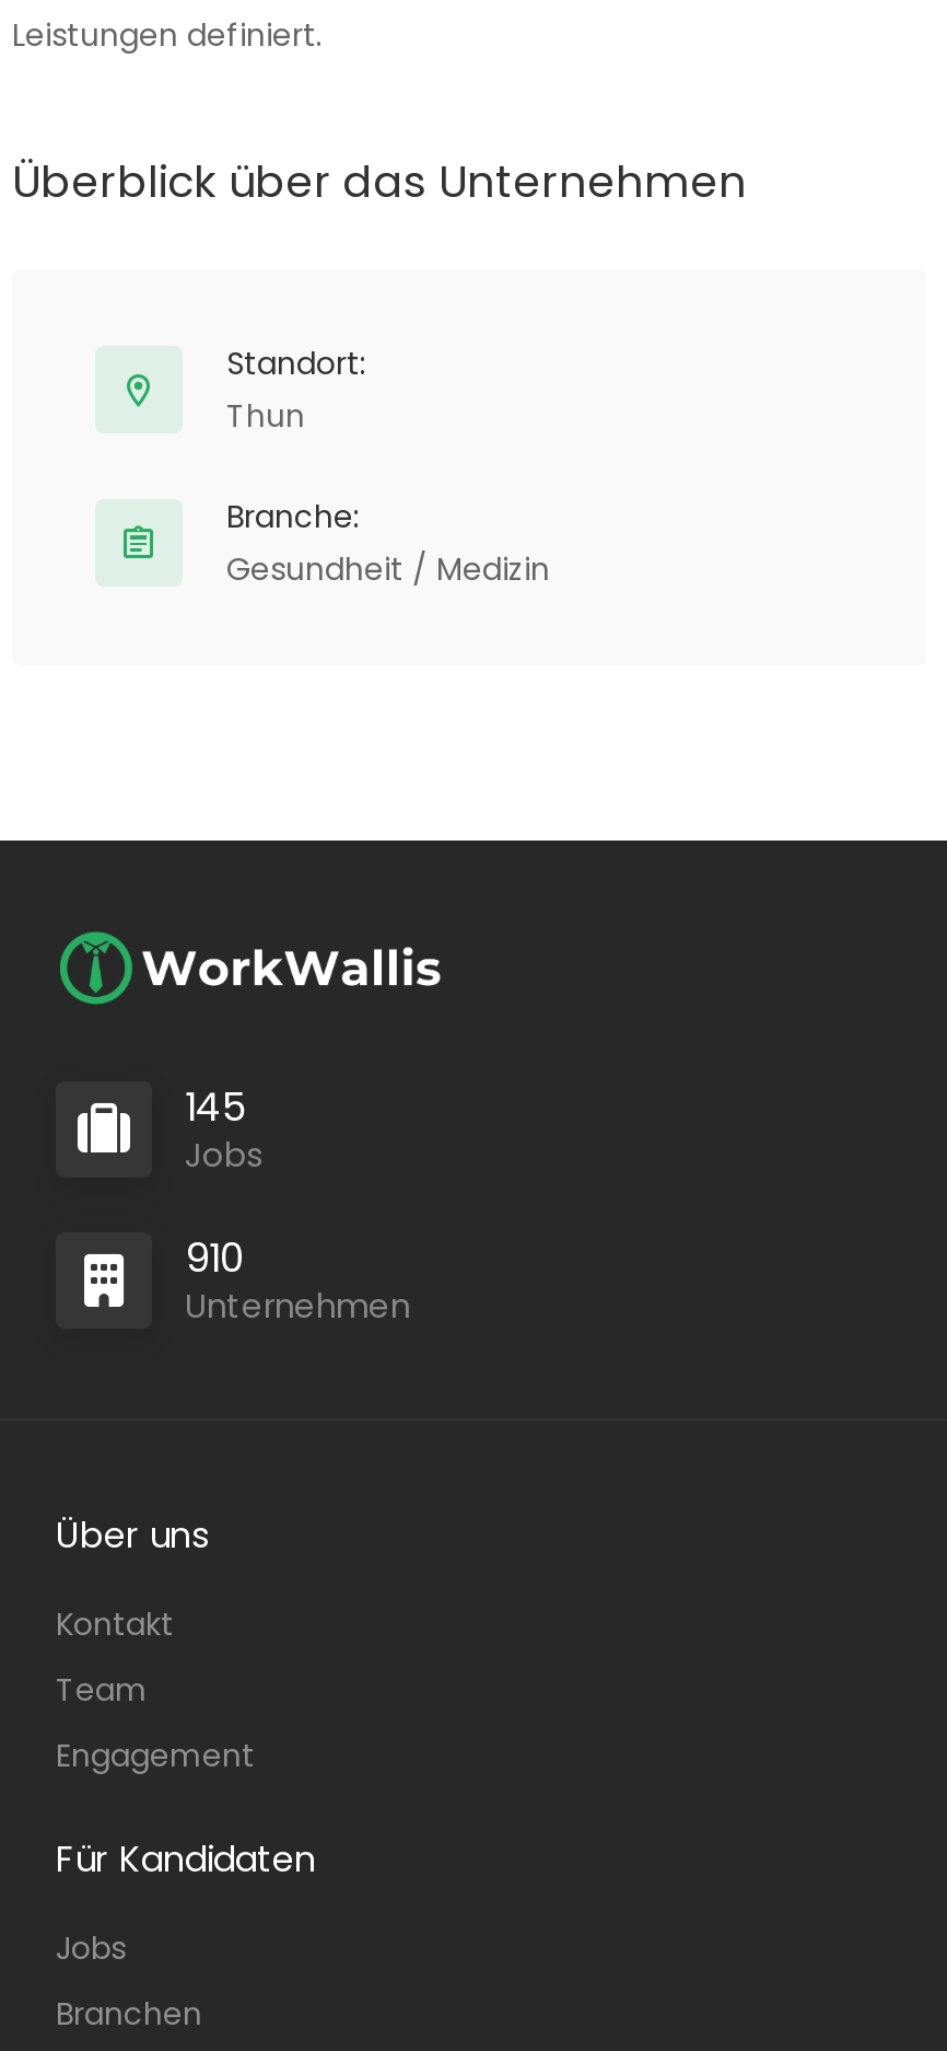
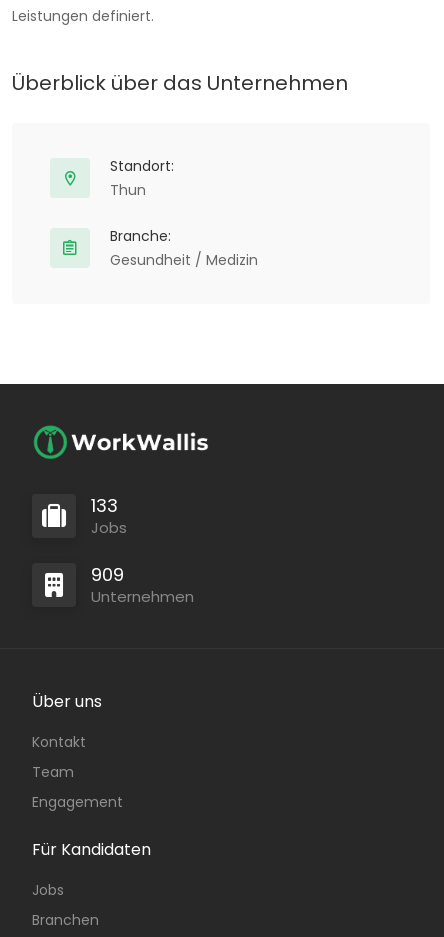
- 145
+ 133

- 910
+ 909
